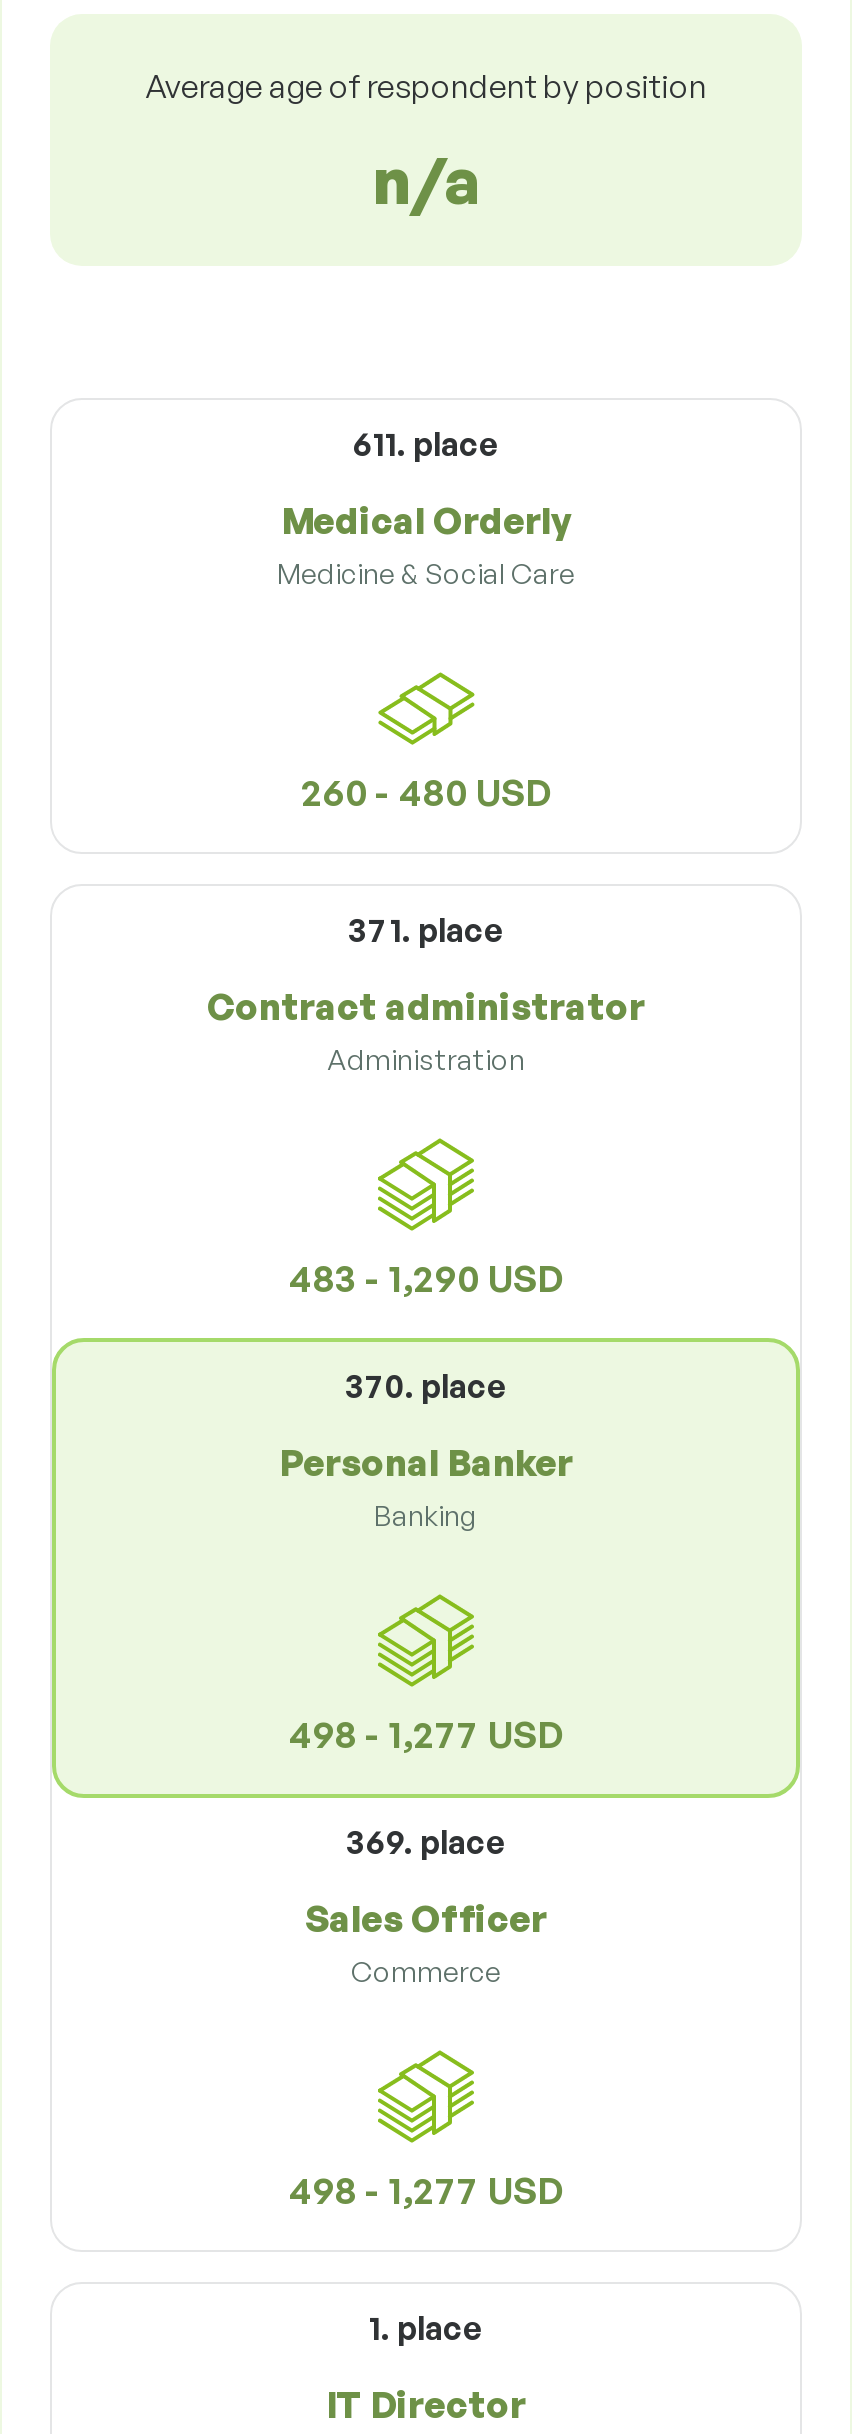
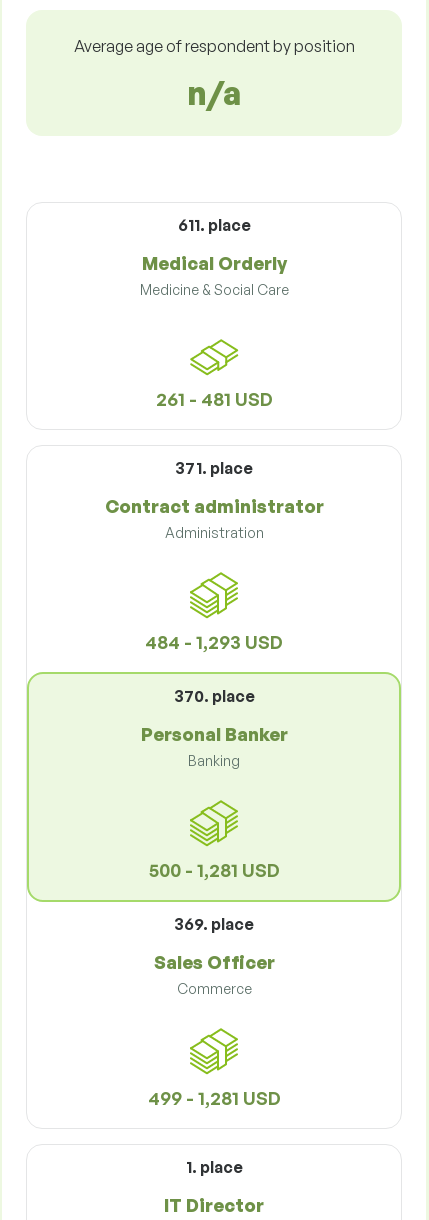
- 260 - 480 USD
+ 261 - 481 USD

- 483 - 1,290 USD
+ 484 - 1,293 USD

- 498 - 1,277 USD
+ 500 - 1,281 USD

- 498 - 1,277 USD
+ 499 - 1,281 USD
